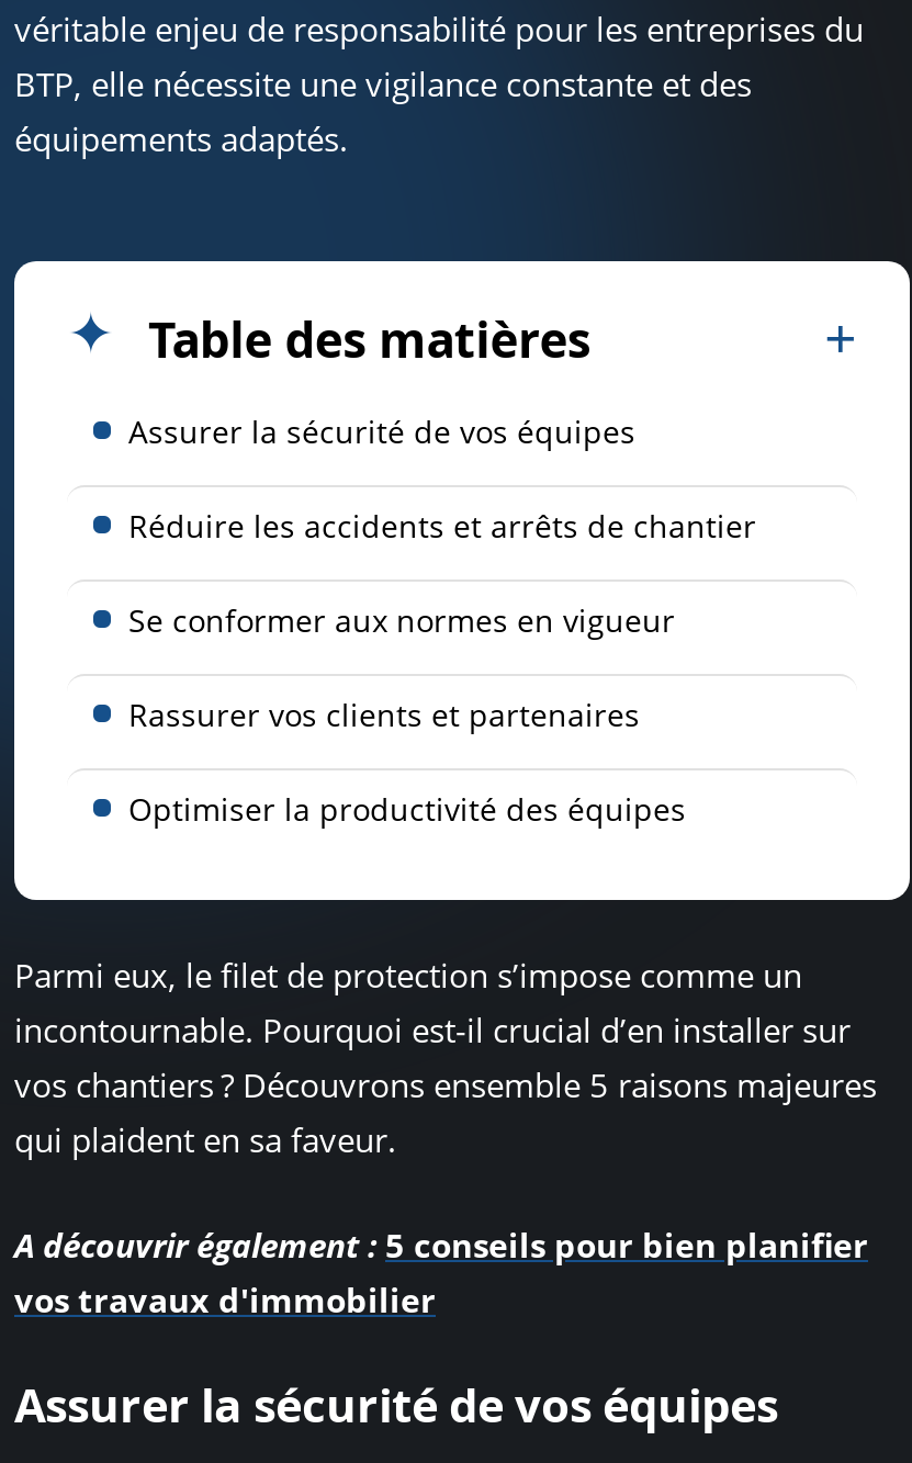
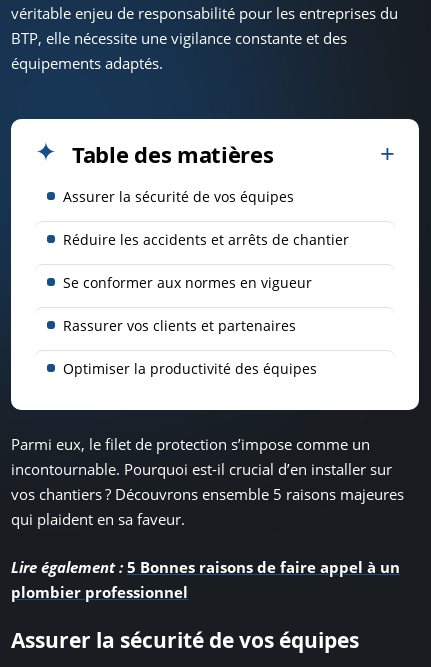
- A découvrir également : 5 conseils pour bien planifier
- vos travaux d'immobilier
+ Lire également : 5 Bonnes raisons de faire appel à un
+ plombier professionnel
